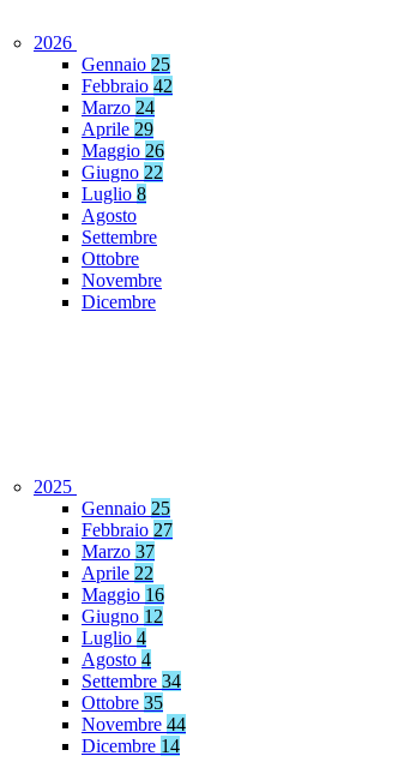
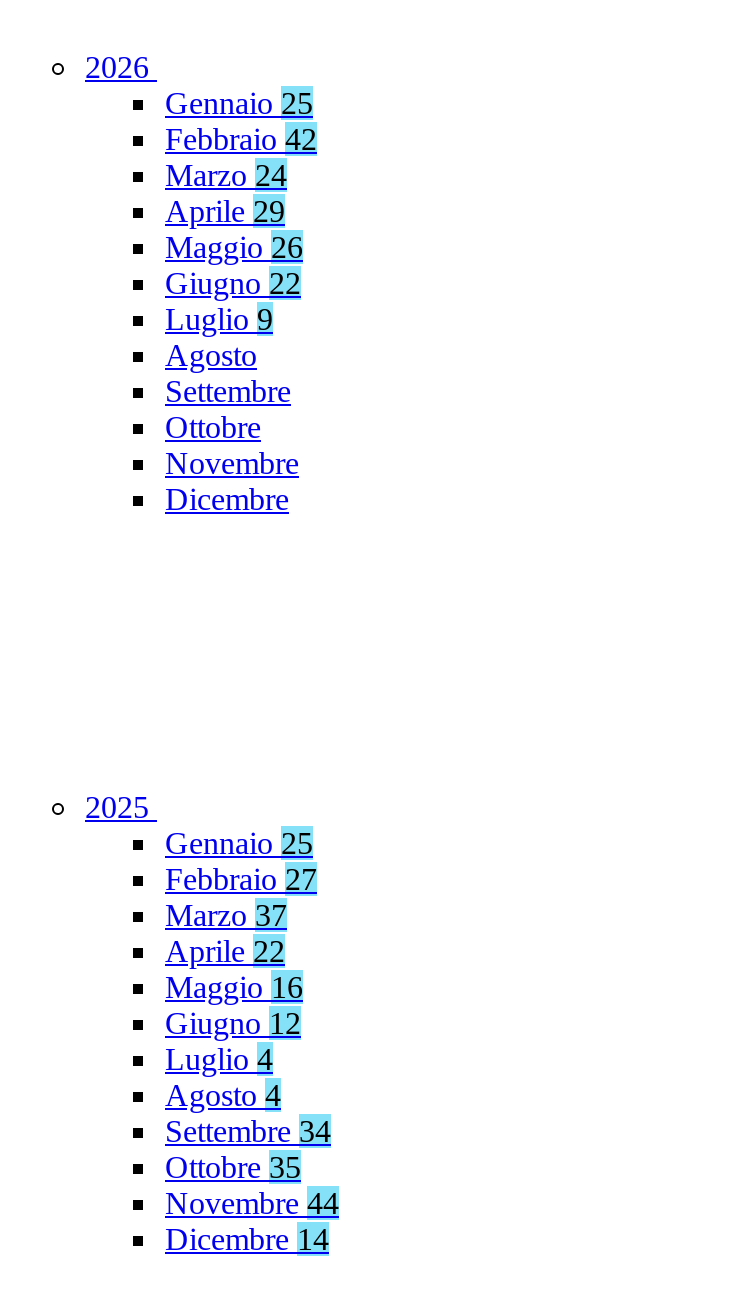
- Luglio 8
+ Luglio 9
